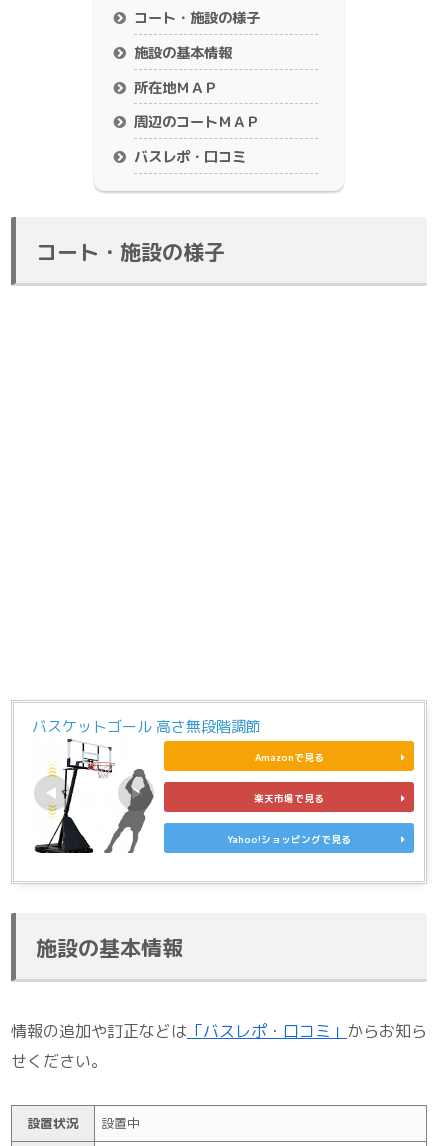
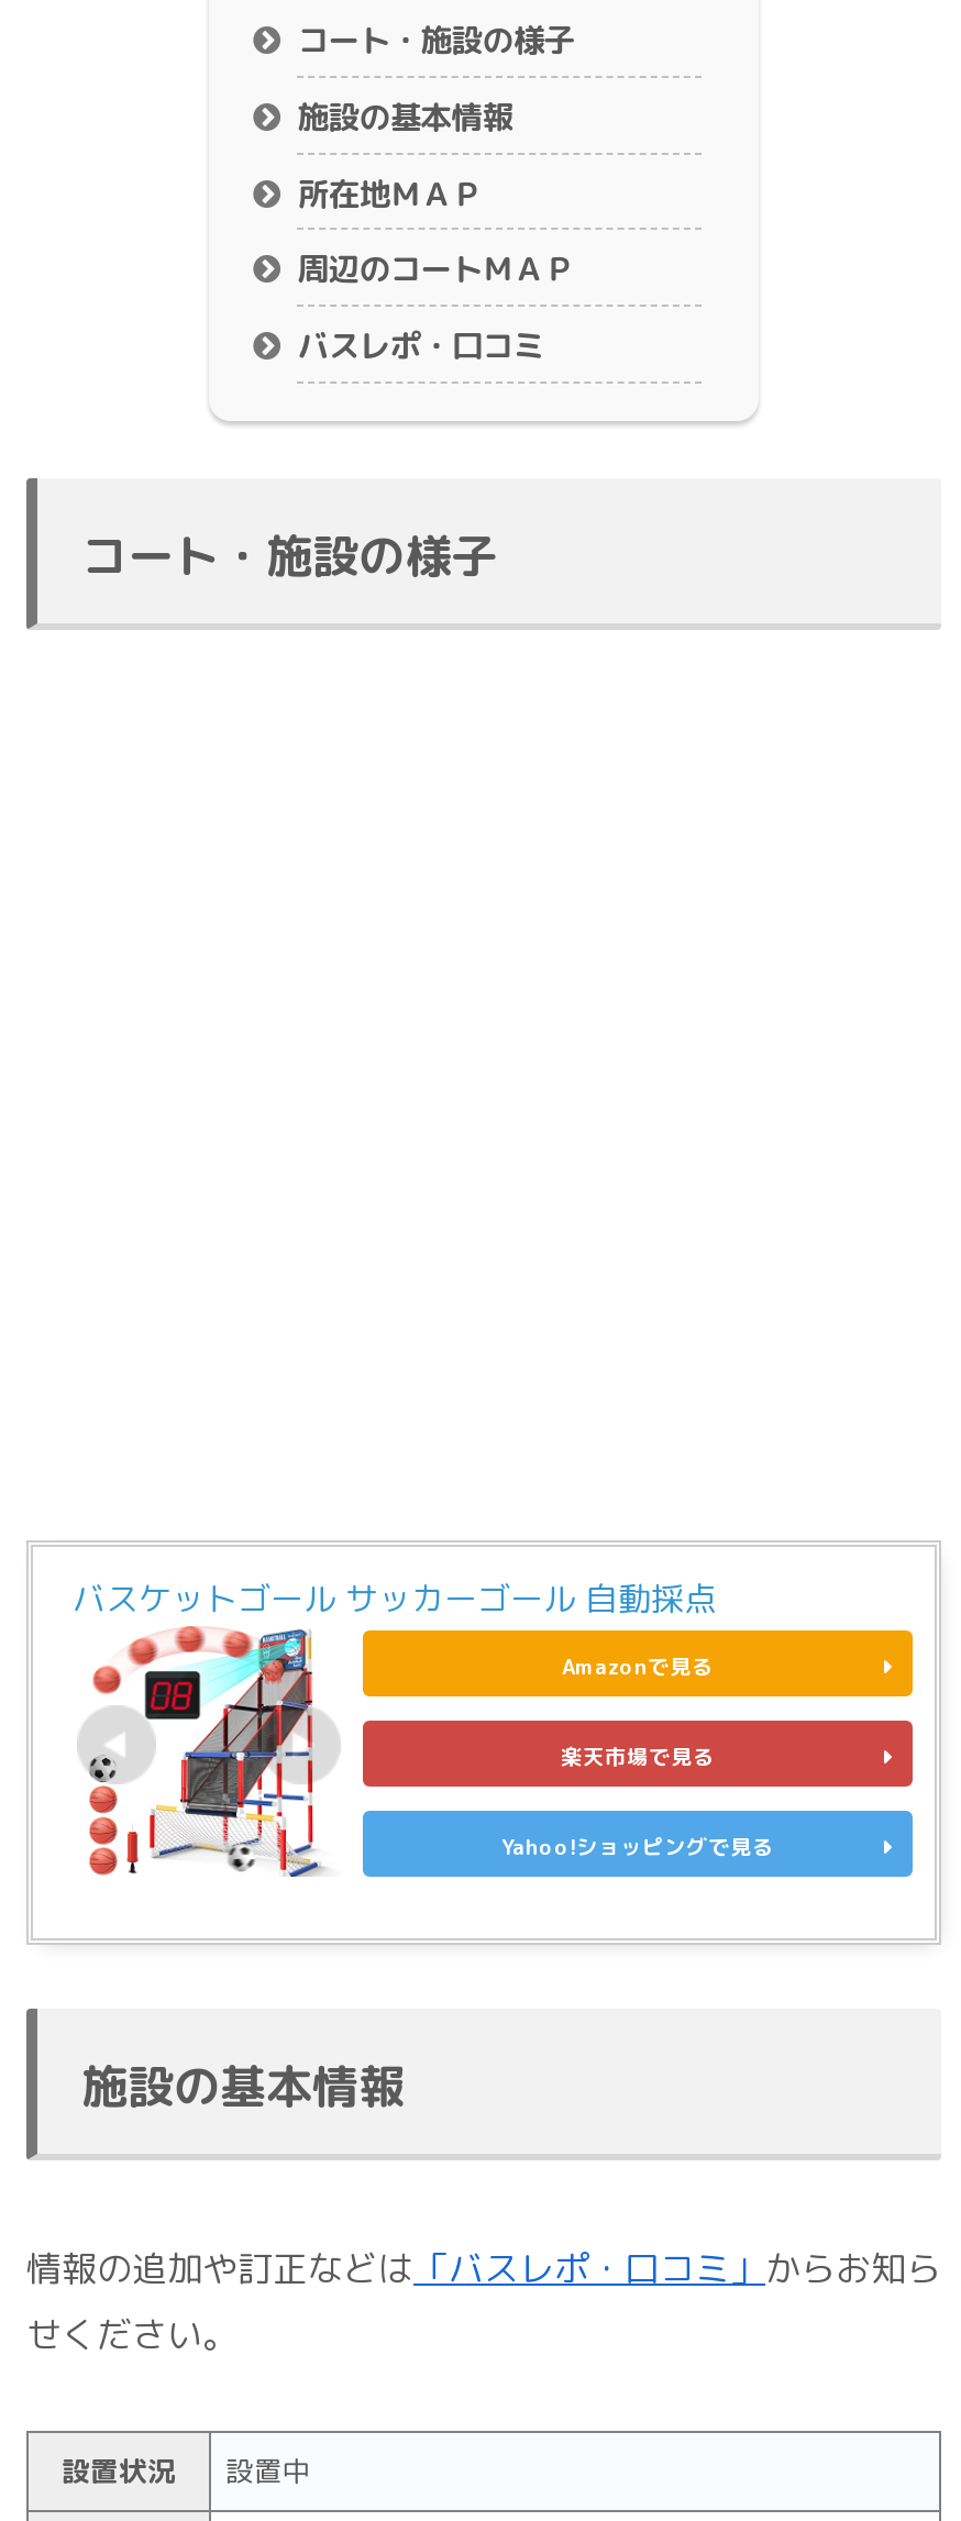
- バスケットゴール 高さ無段階調節
+ バスケットゴール サッカーゴール 自動採点

- [image]
+ [image]
